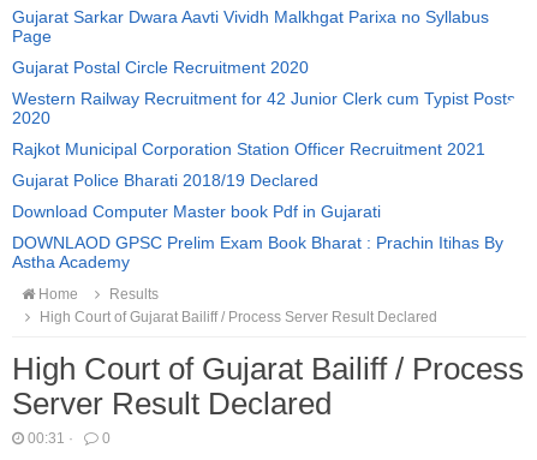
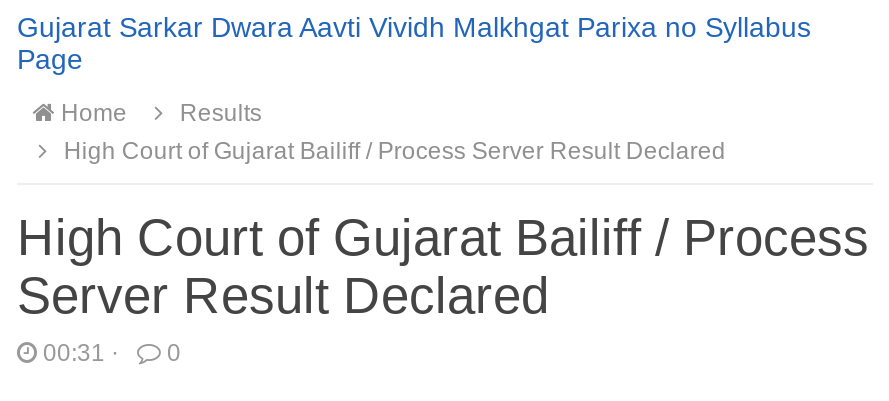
- Gujarat Postal Circle Recruitment 2020
- Western Railway Recruitment for 42 Junior Clerk cum Typist Posts
- 2020
- Rajkot Municipal Corporation Station Officer Recruitment 2021
- Gujarat Police Bharati 2018/19 Declared
- Download Computer Master book Pdf in Gujarati
- DOWNLAOD GPSC Prelim Exam Book Bharat : Prachin Itihas By
- Astha Academy
